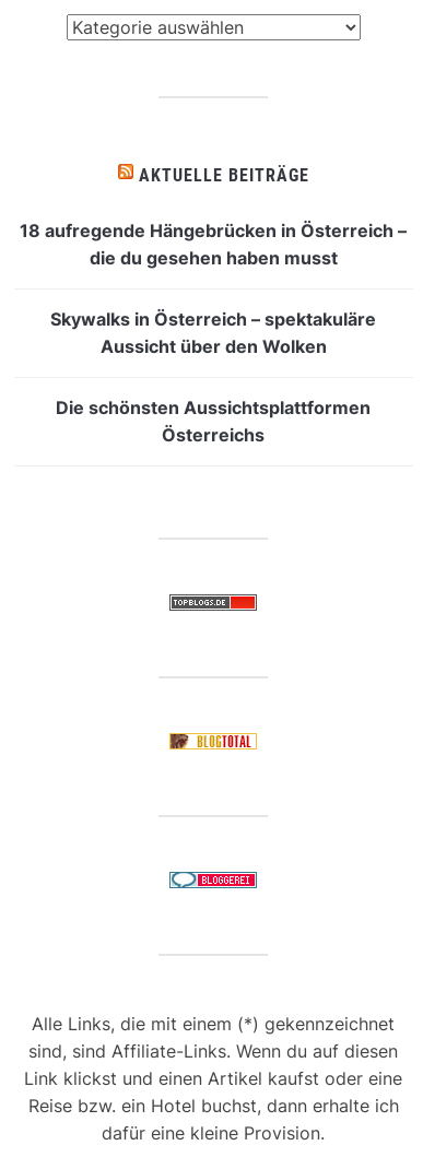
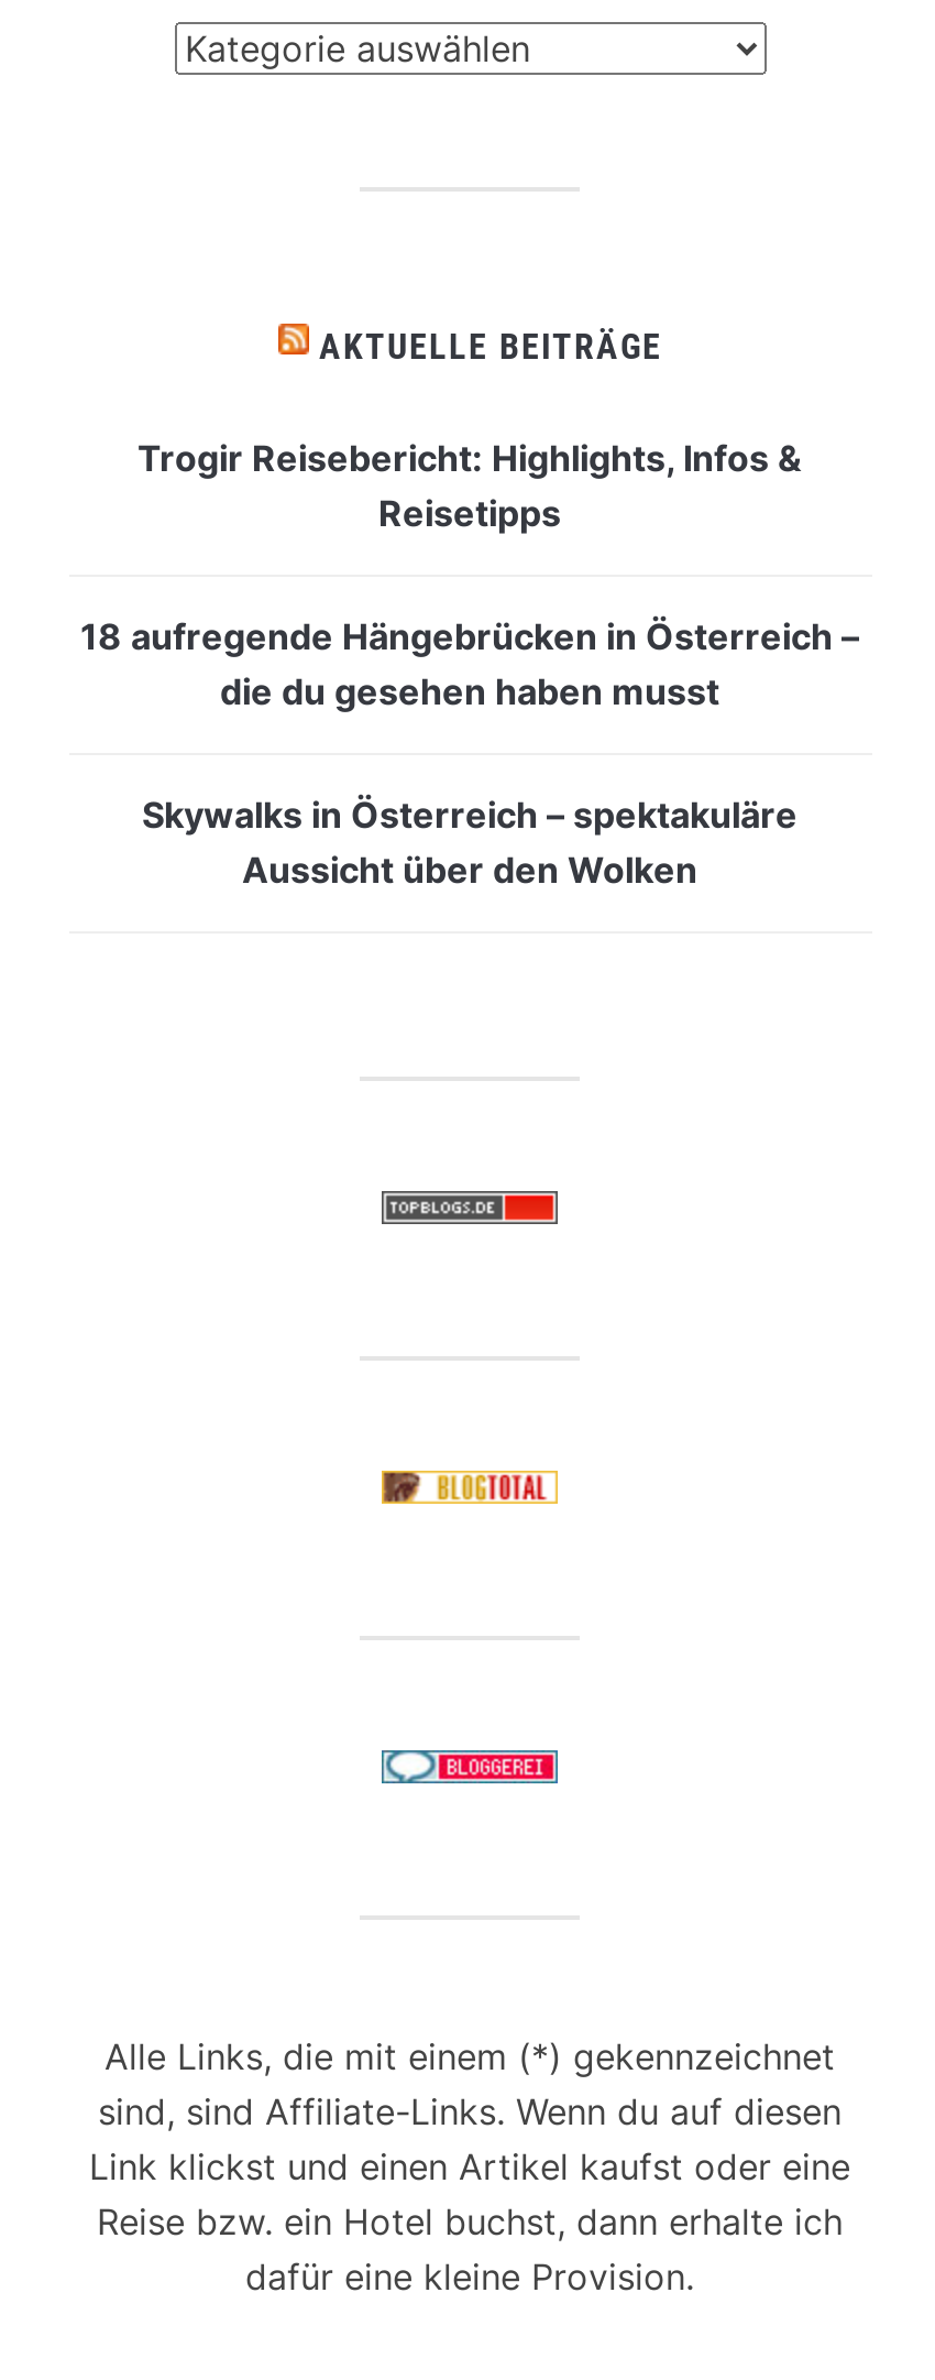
+ Trogir Reisebericht: Highlights, Infos &
+ Reisetipps

moved down: 18 aufregende Hängebrücken in Österreich – | die du gesehen haben musst | Skywalks in Österreich – spektakuläre | Aussicht über den Wolken

- Die schönsten Aussichtsplattformen
- Österreichs
